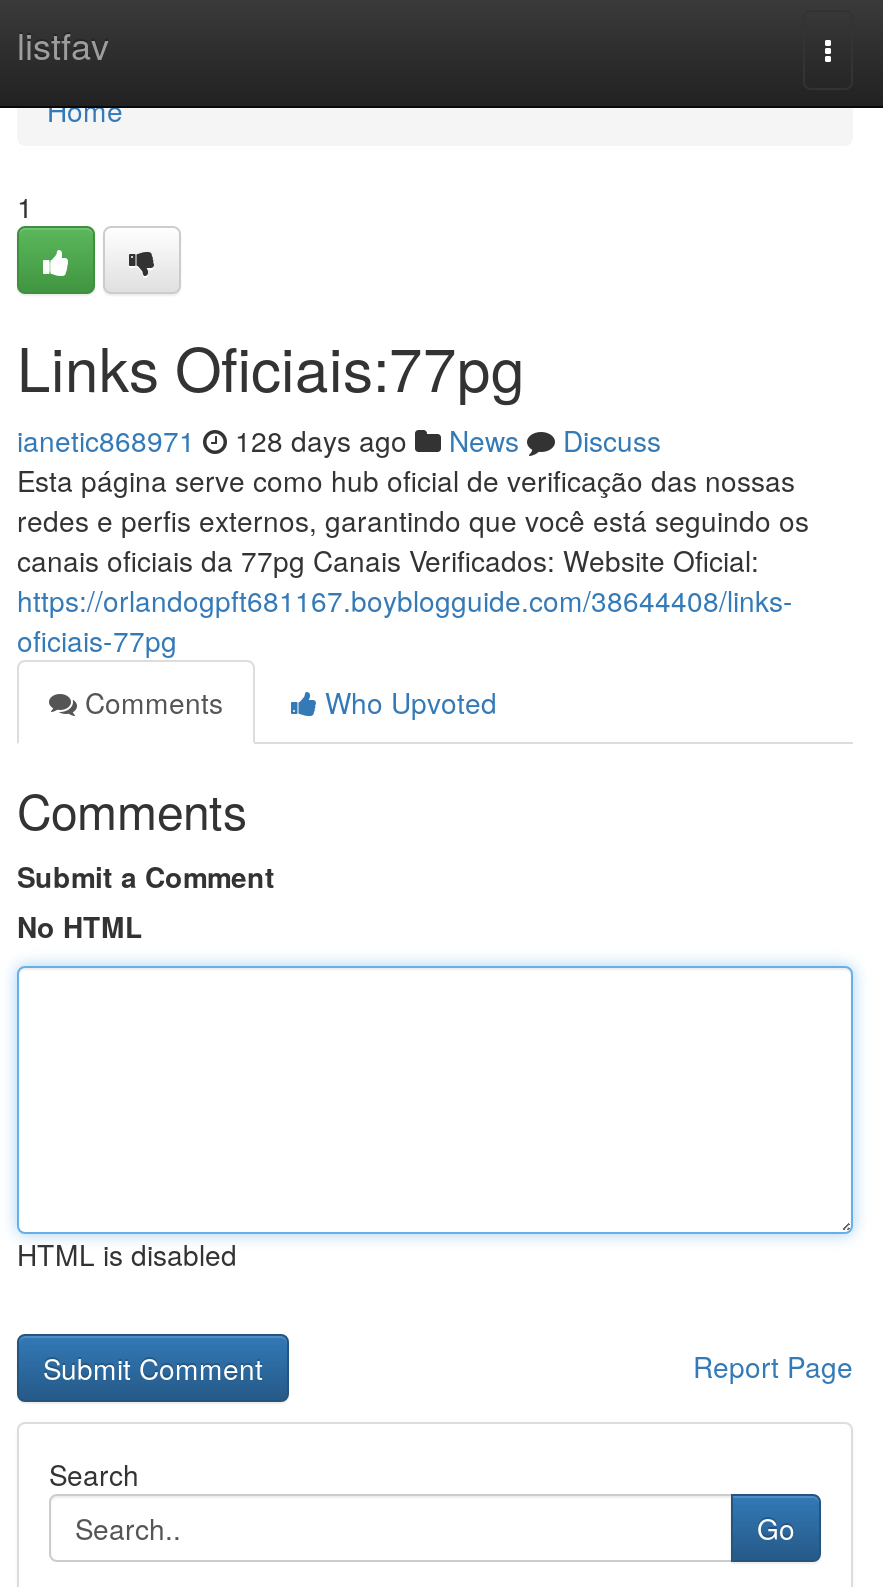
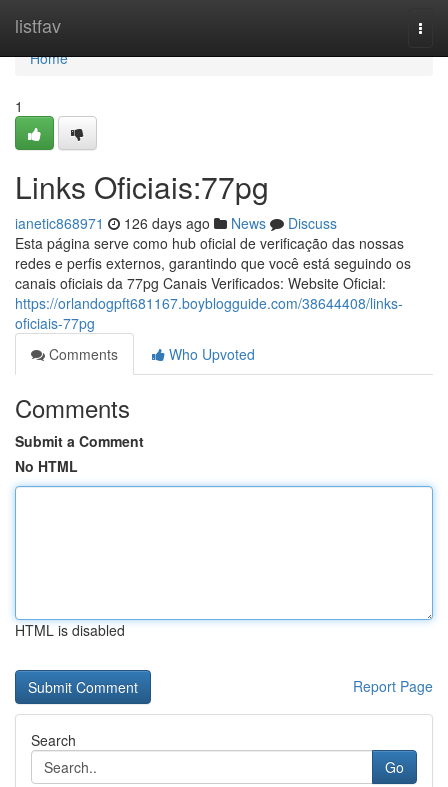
- ianetic868971 128 days ago News Discuss
+ ianetic868971 126 days ago News Discuss
